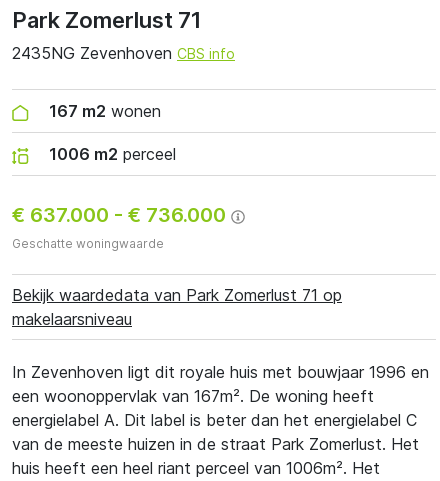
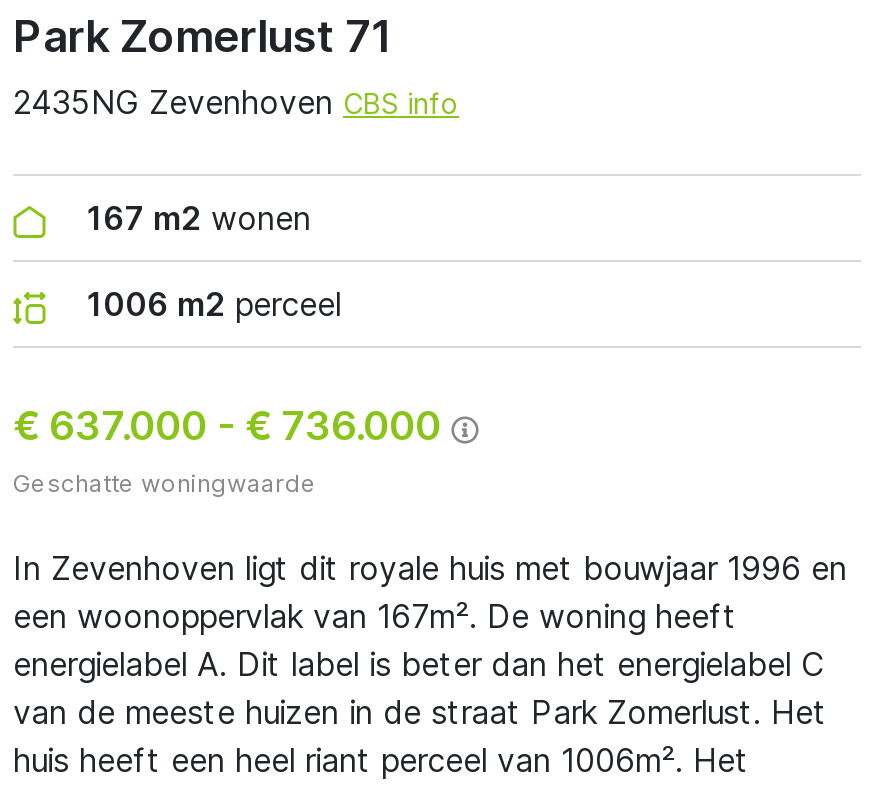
- Bekijk waardedata van Park Zomerlust 71 op
- makelaarsniveau
